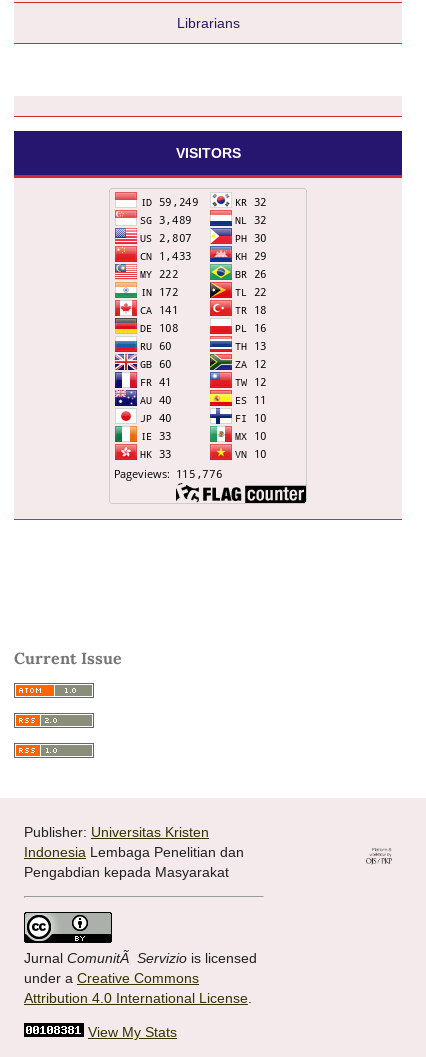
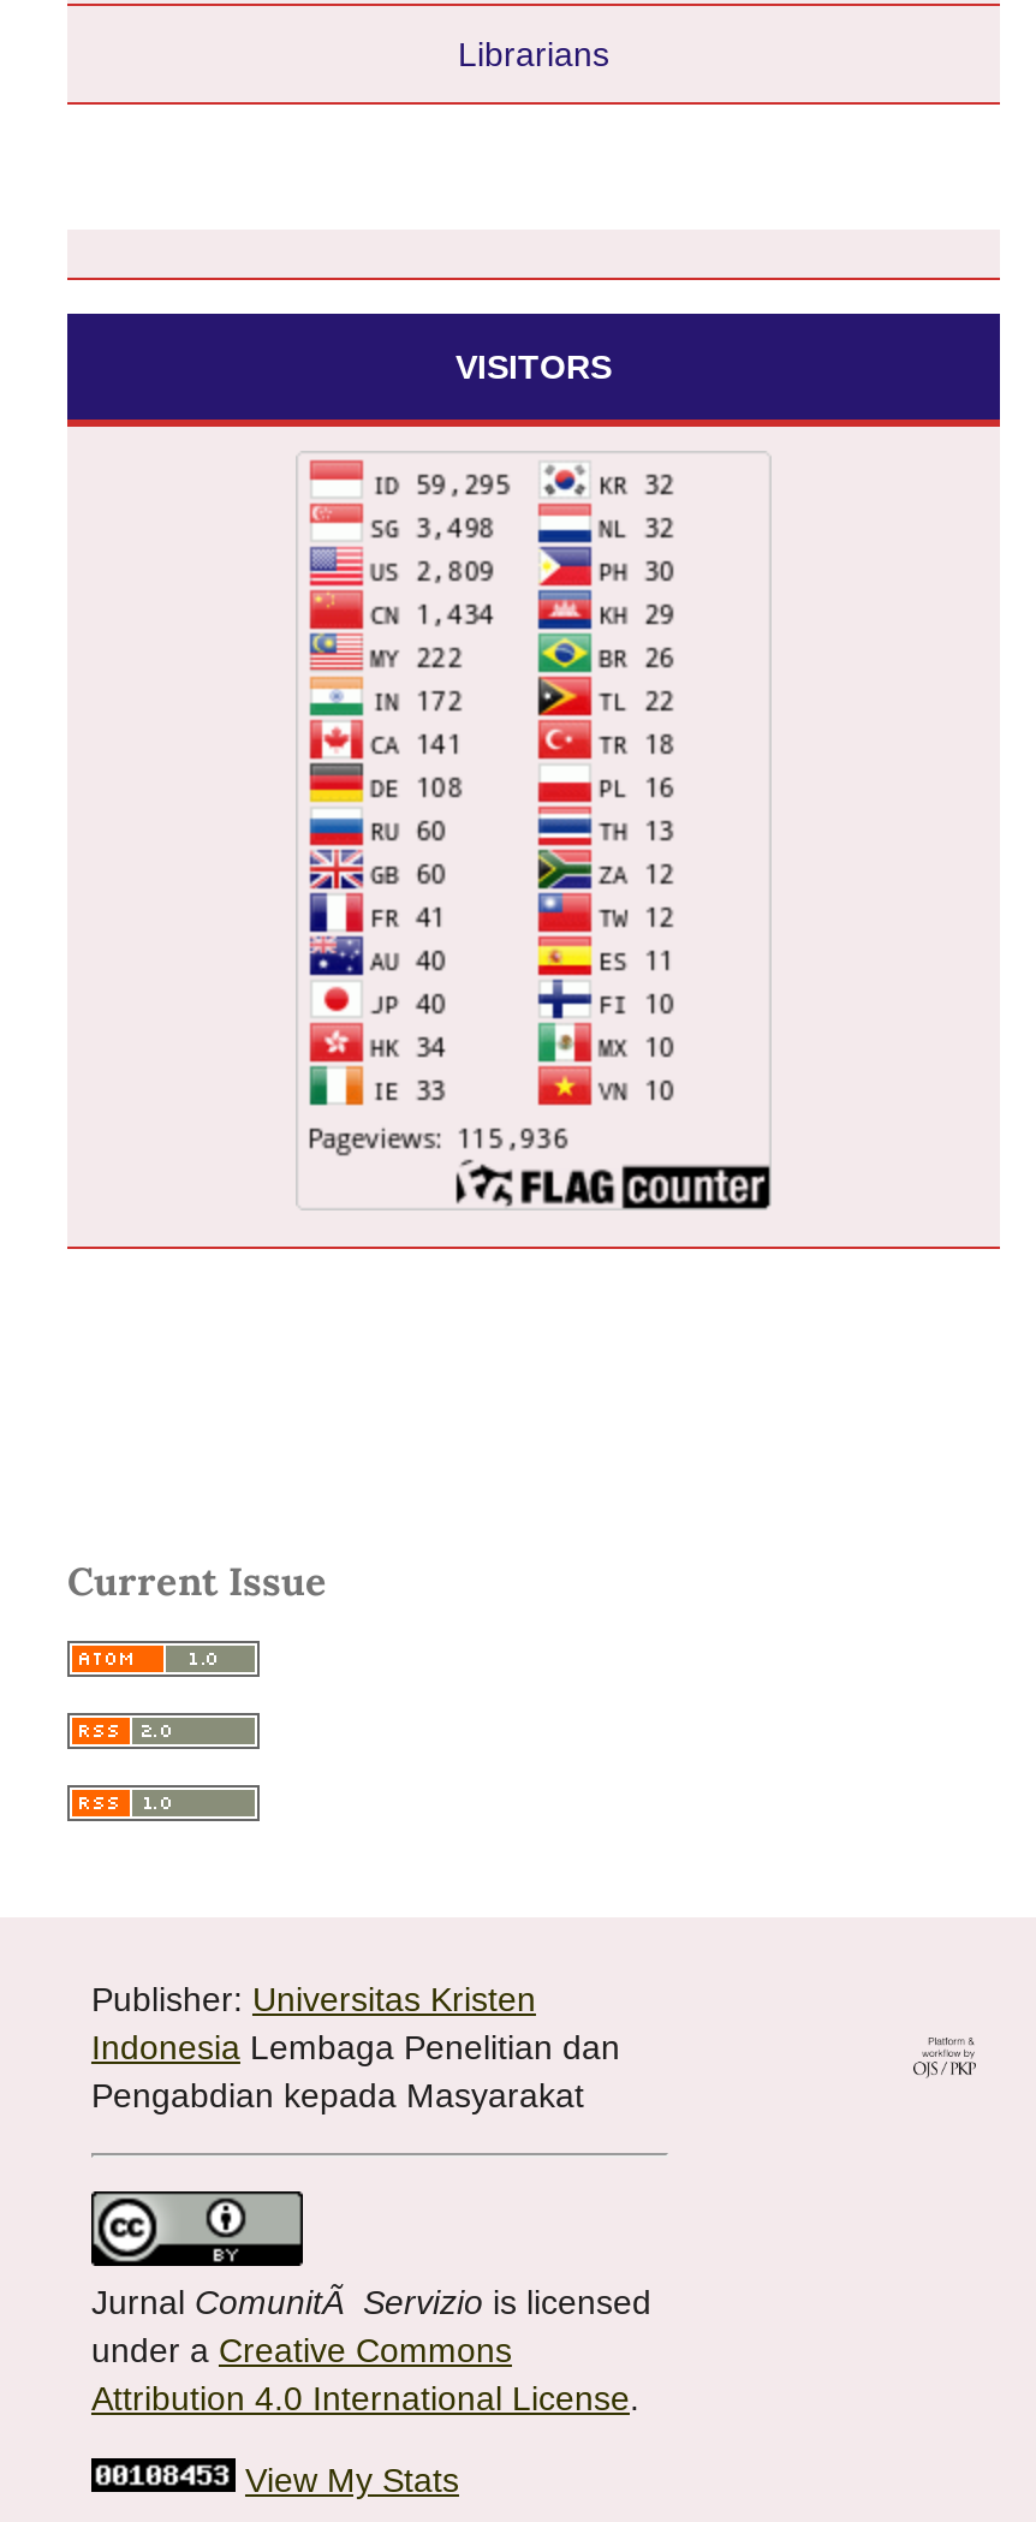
- [image]
+ [image]
